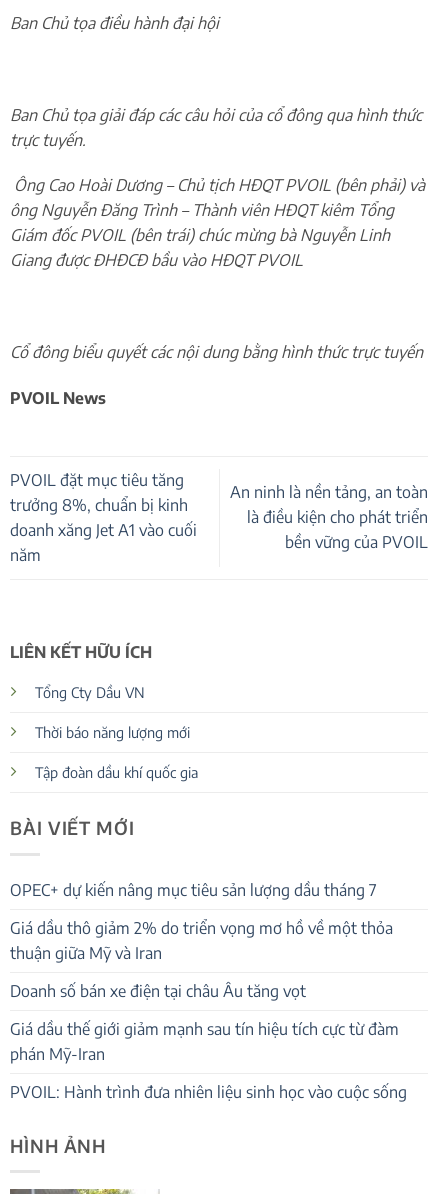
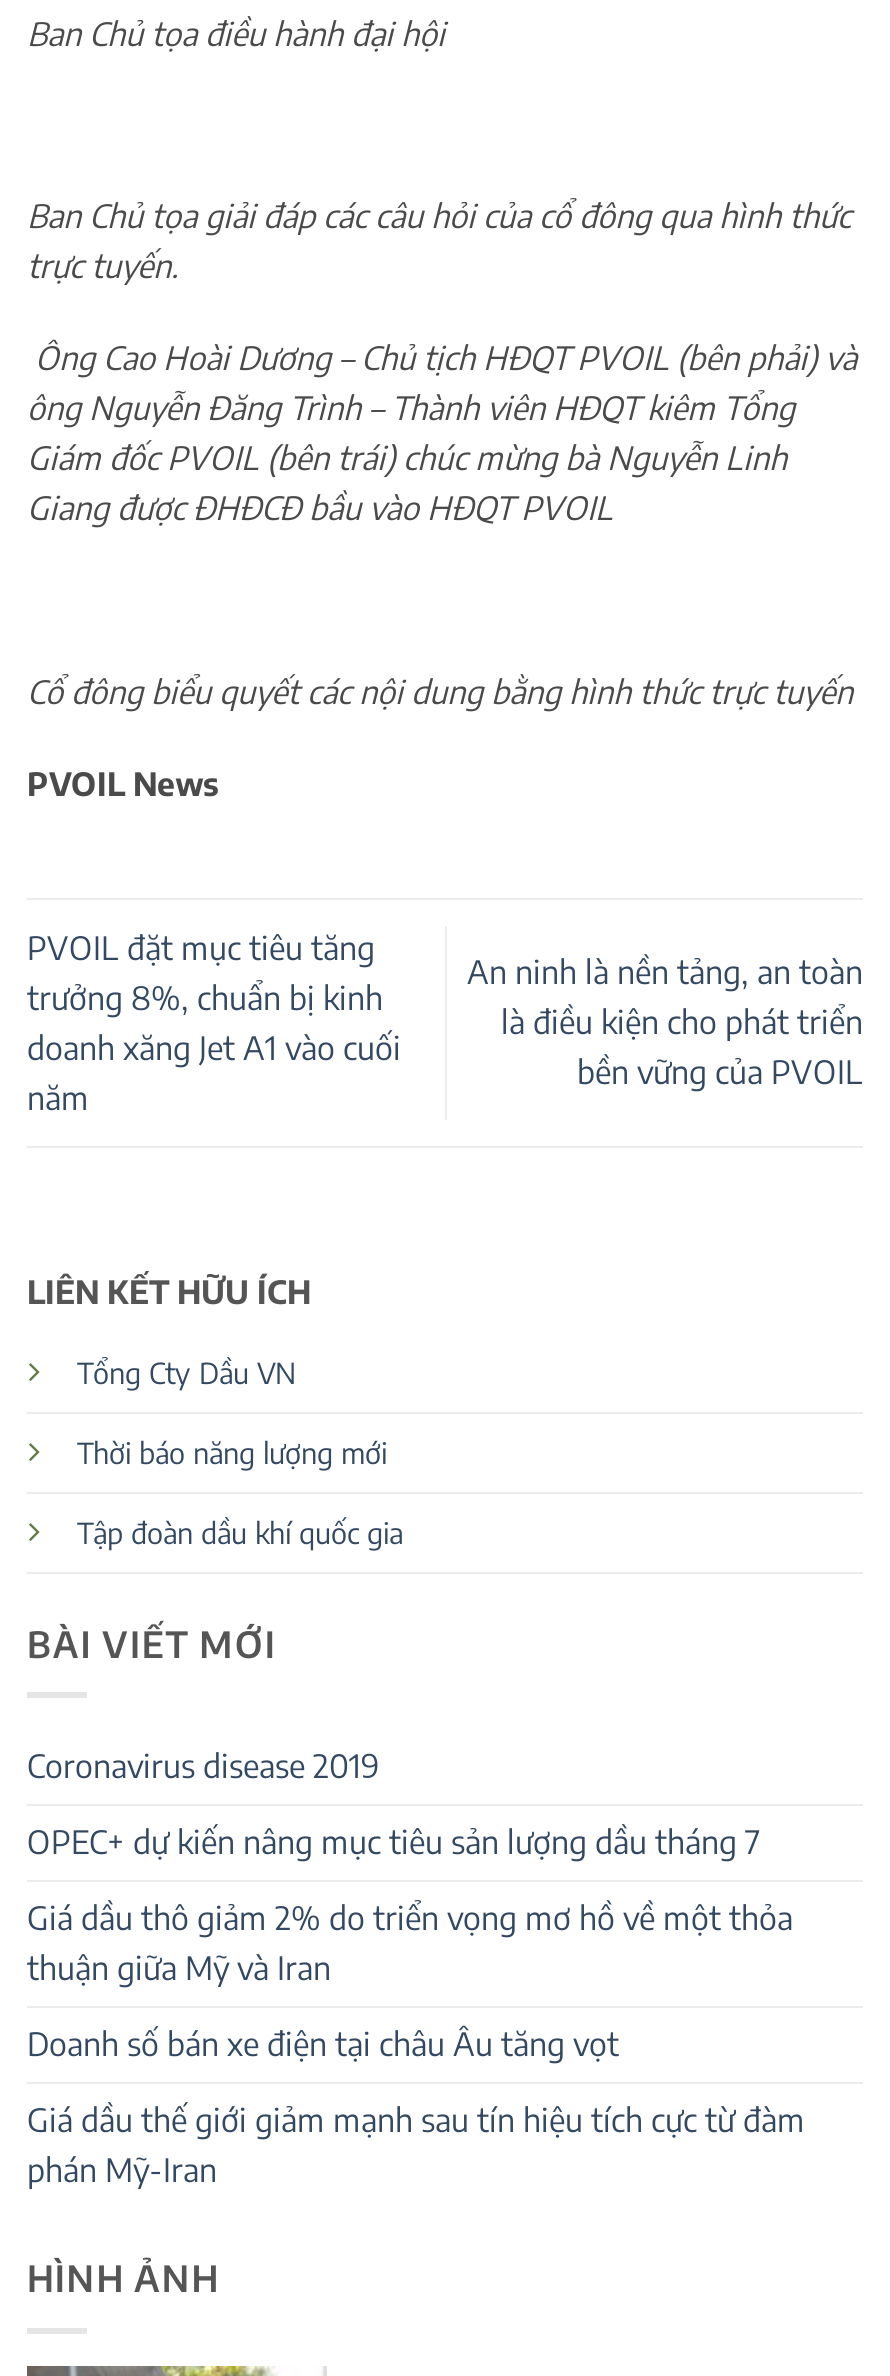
+ Coronavirus disease 2019

moved down: OPEC+ dự kiến nâng mục tiêu sản lượng dầu tháng 7 | Giá dầu thô giảm 2% do triển vọng mơ hồ về một thỏa | thuận giữa Mỹ và Iran | Doanh số bán xe điện tại châu Âu tăng vọt | Giá dầu thế giới giảm mạnh sau tín hiệu tích cực từ đàm | phán Mỹ-Iran

- PVOIL: Hành trình đưa nhiên liệu sinh học vào cuộc sống
